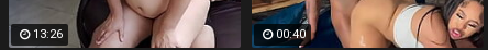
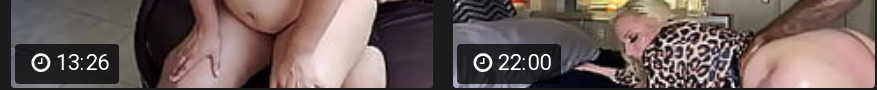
- 00:40
+ 22:00
